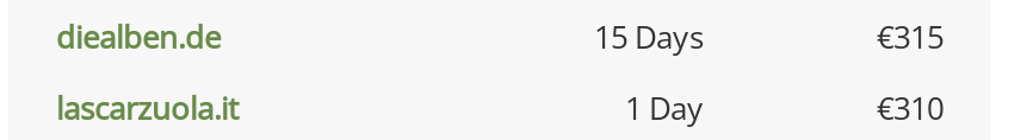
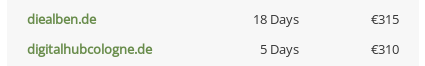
- 15 Days
+ 18 Days

- lascarzuola.it
- 1 Day
+ digitalhubcologne.de
+ 5 Days
